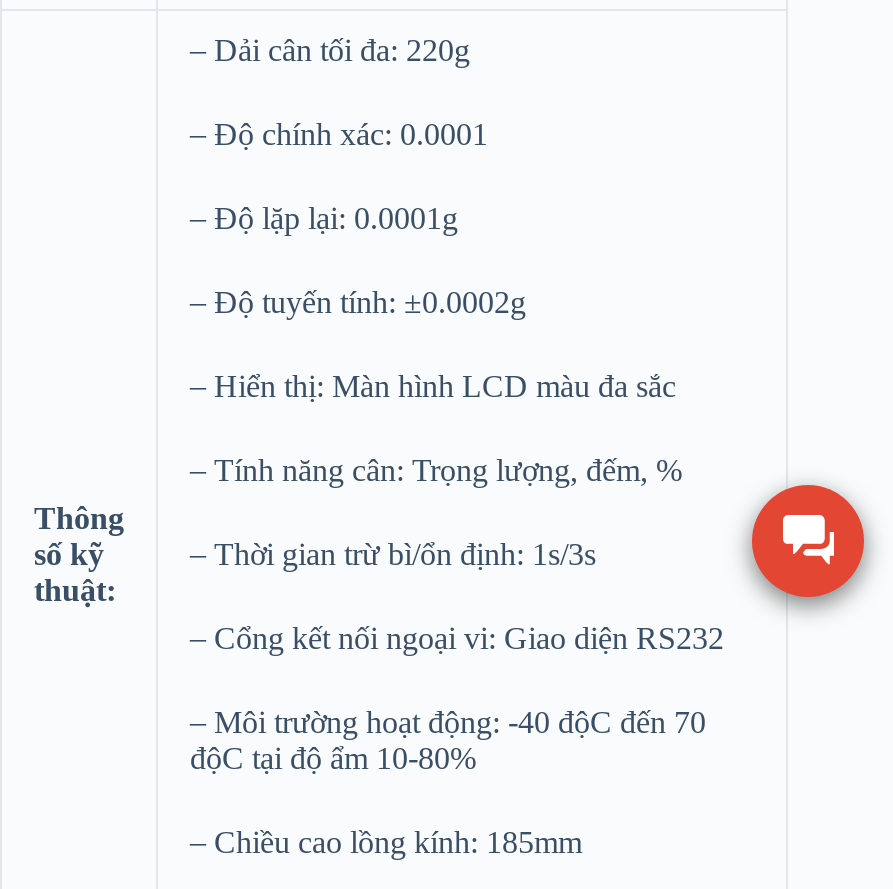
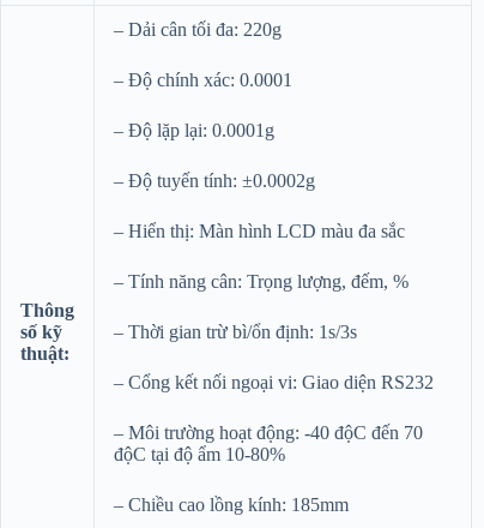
- [image]
